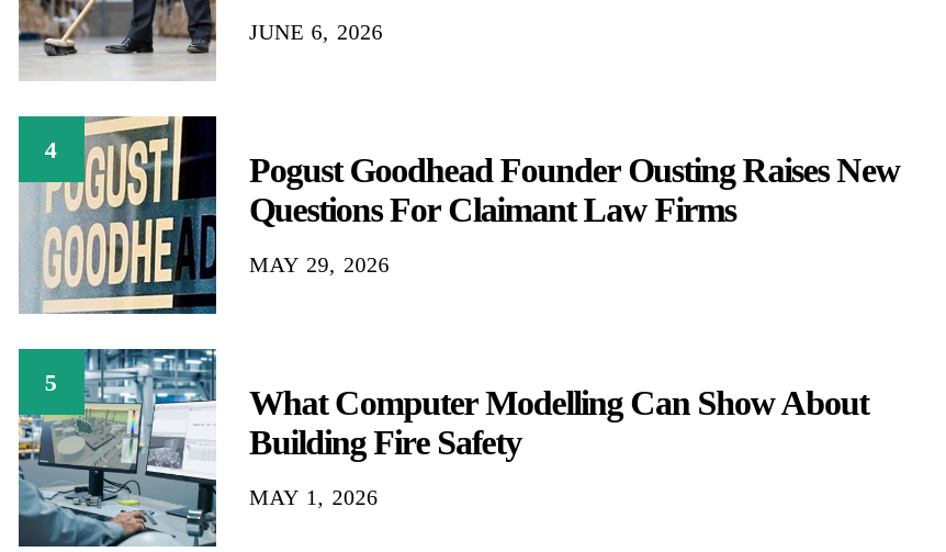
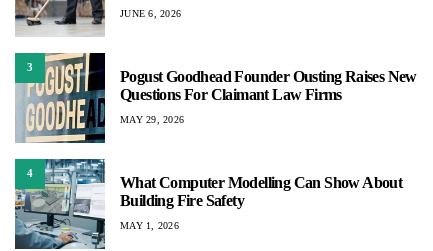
- 4
+ 3

- 5
+ 4
